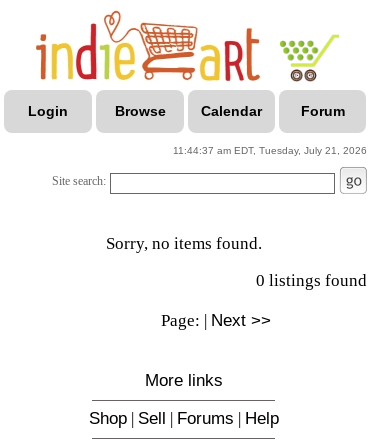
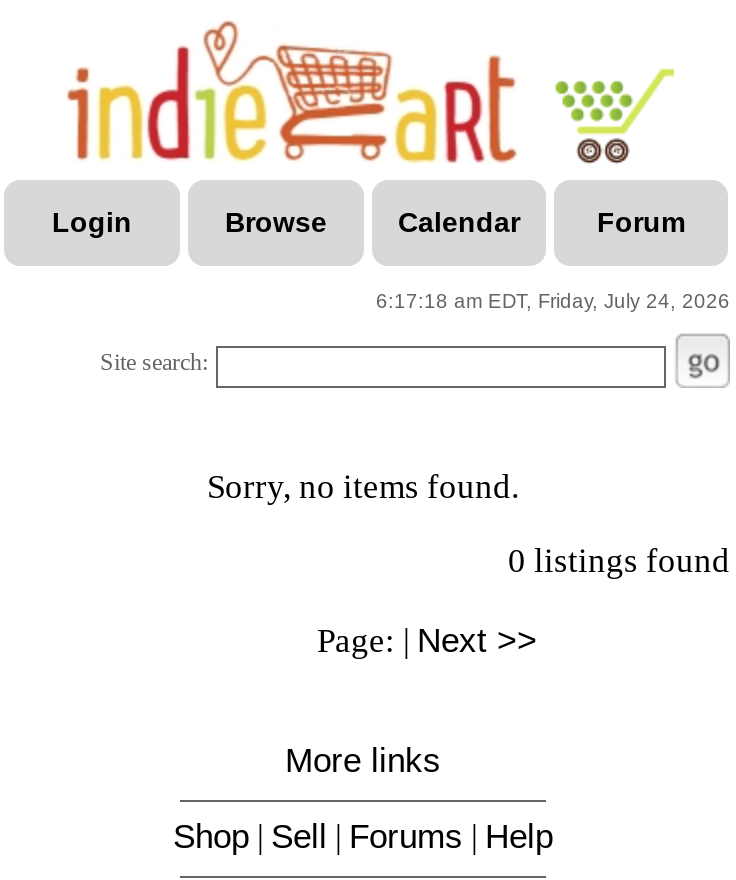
- 11:44:37 am EDT, Tuesday, July 21, 2026
+ 6:17:18 am EDT, Friday, July 24, 2026
